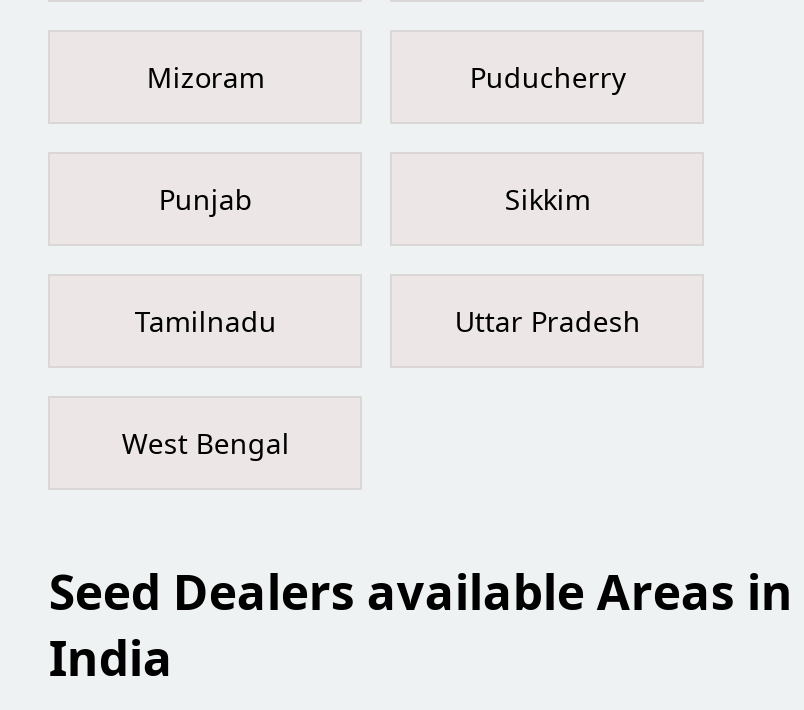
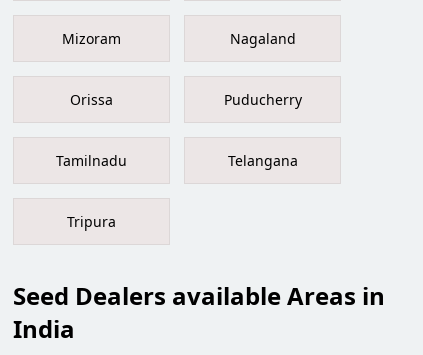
moved down: Puducherry

+ Nagaland
+ Orissa

- Punjab
- Sikkim

- Uttar Pradesh
+ Telangana

- West Bengal
+ Tripura
